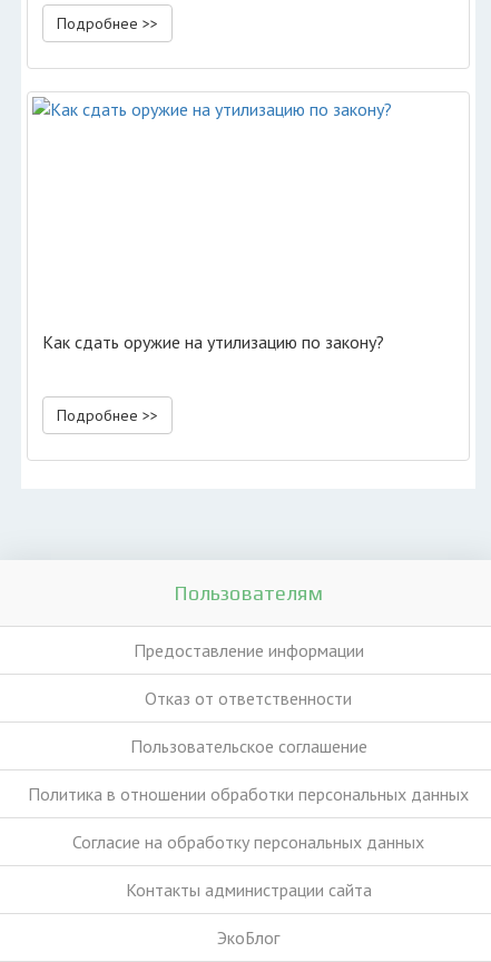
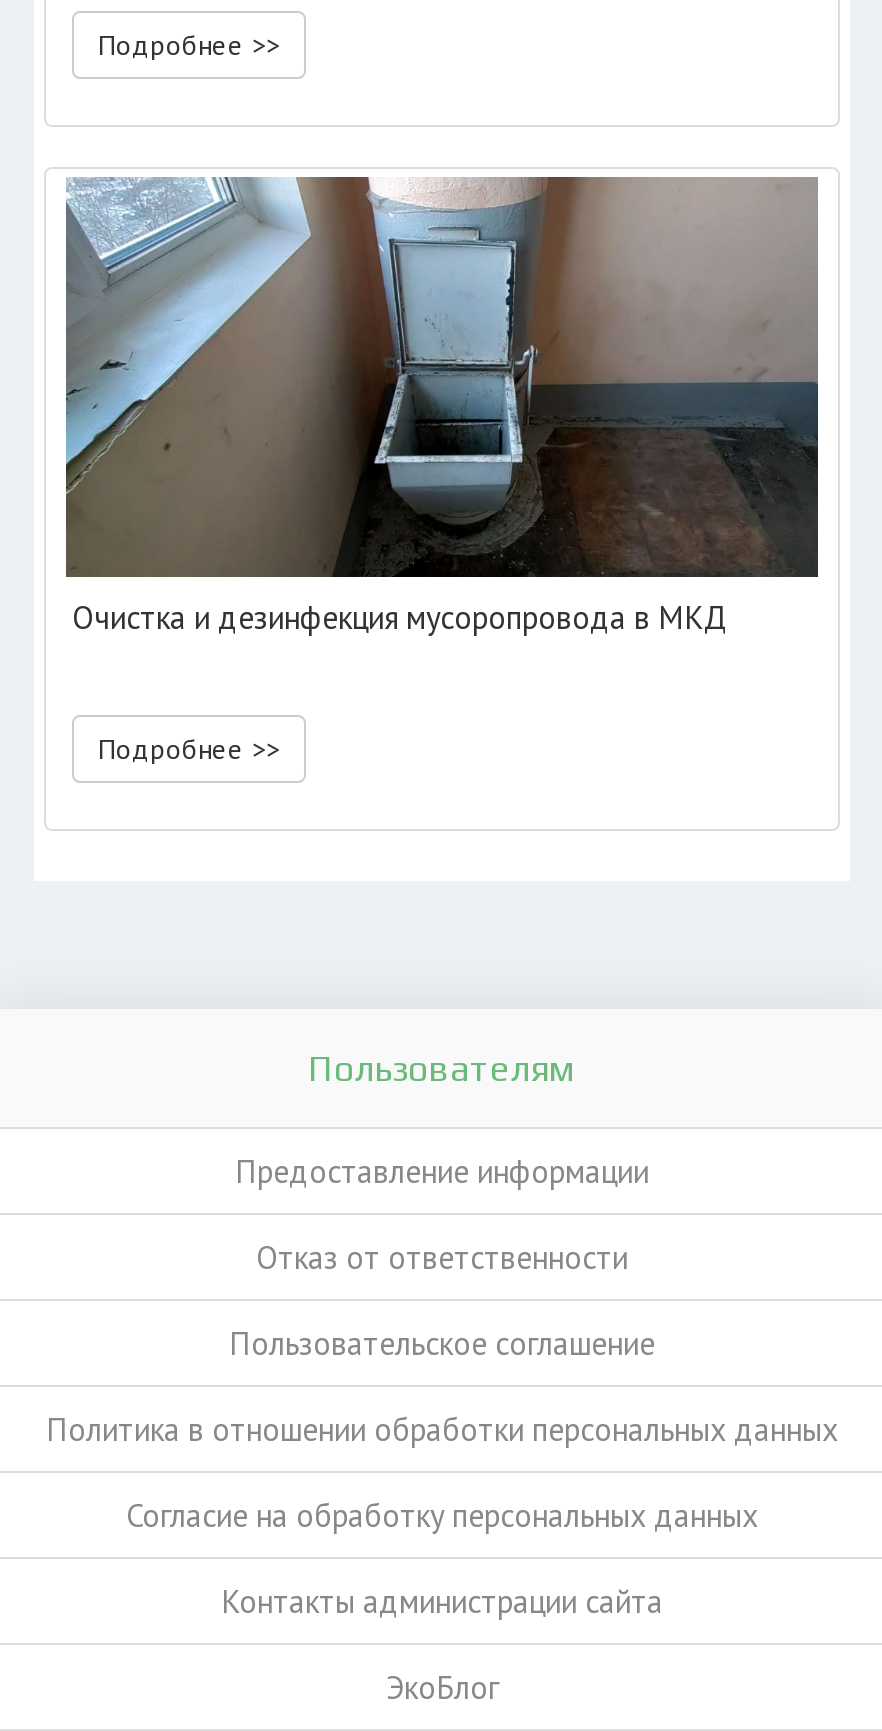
+ [image]

- Как сдать оружие на утилизацию по закону?
+ Очистка и дезинфекция мусоропровода в МКД
